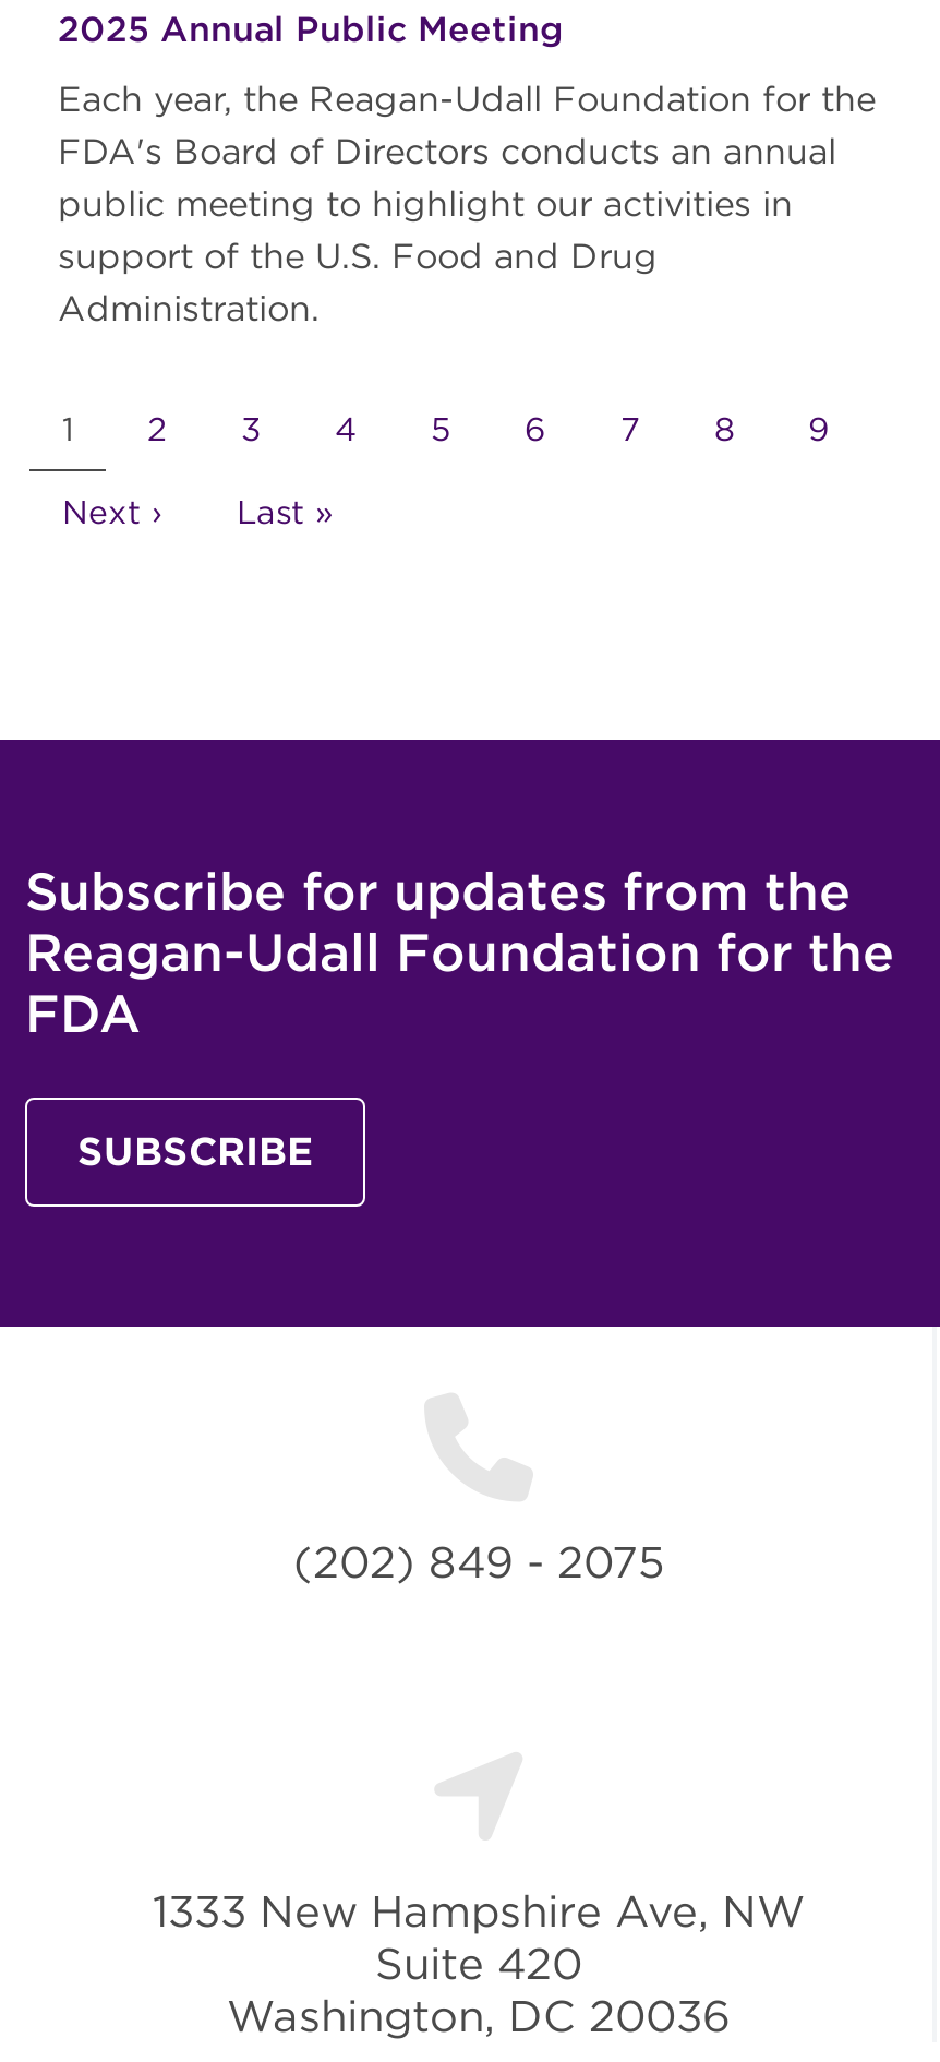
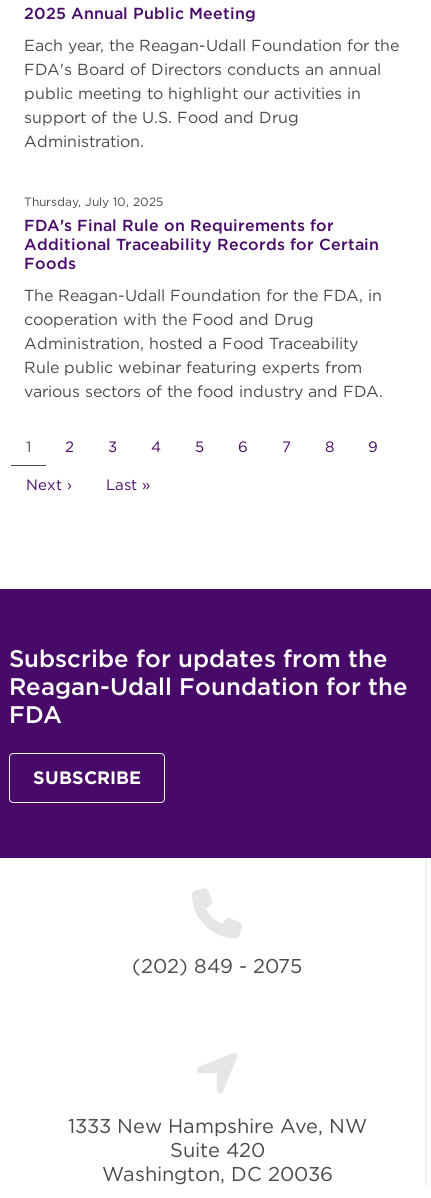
+ Thursday, July 10, 2025
+ FDA's Final Rule on Requirements for
+ Additional Traceability Records for Certain
+ Foods
+ The Reagan-Udall Foundation for the FDA, in
+ cooperation with the Food and Drug
+ Administration, hosted a Food Traceability
+ Rule public webinar featuring experts from
+ various sectors of the food industry and FDA.
